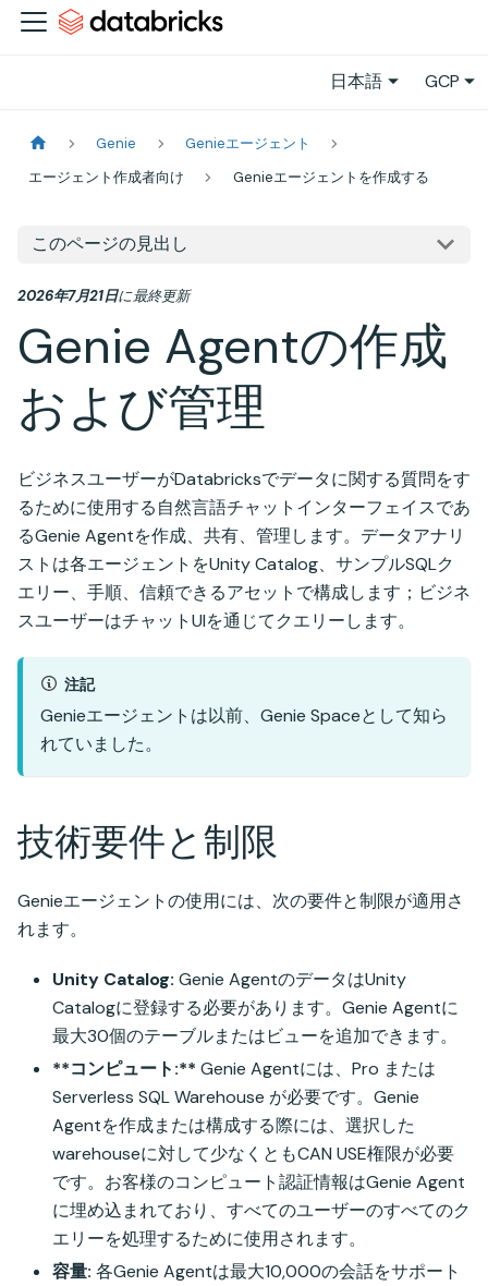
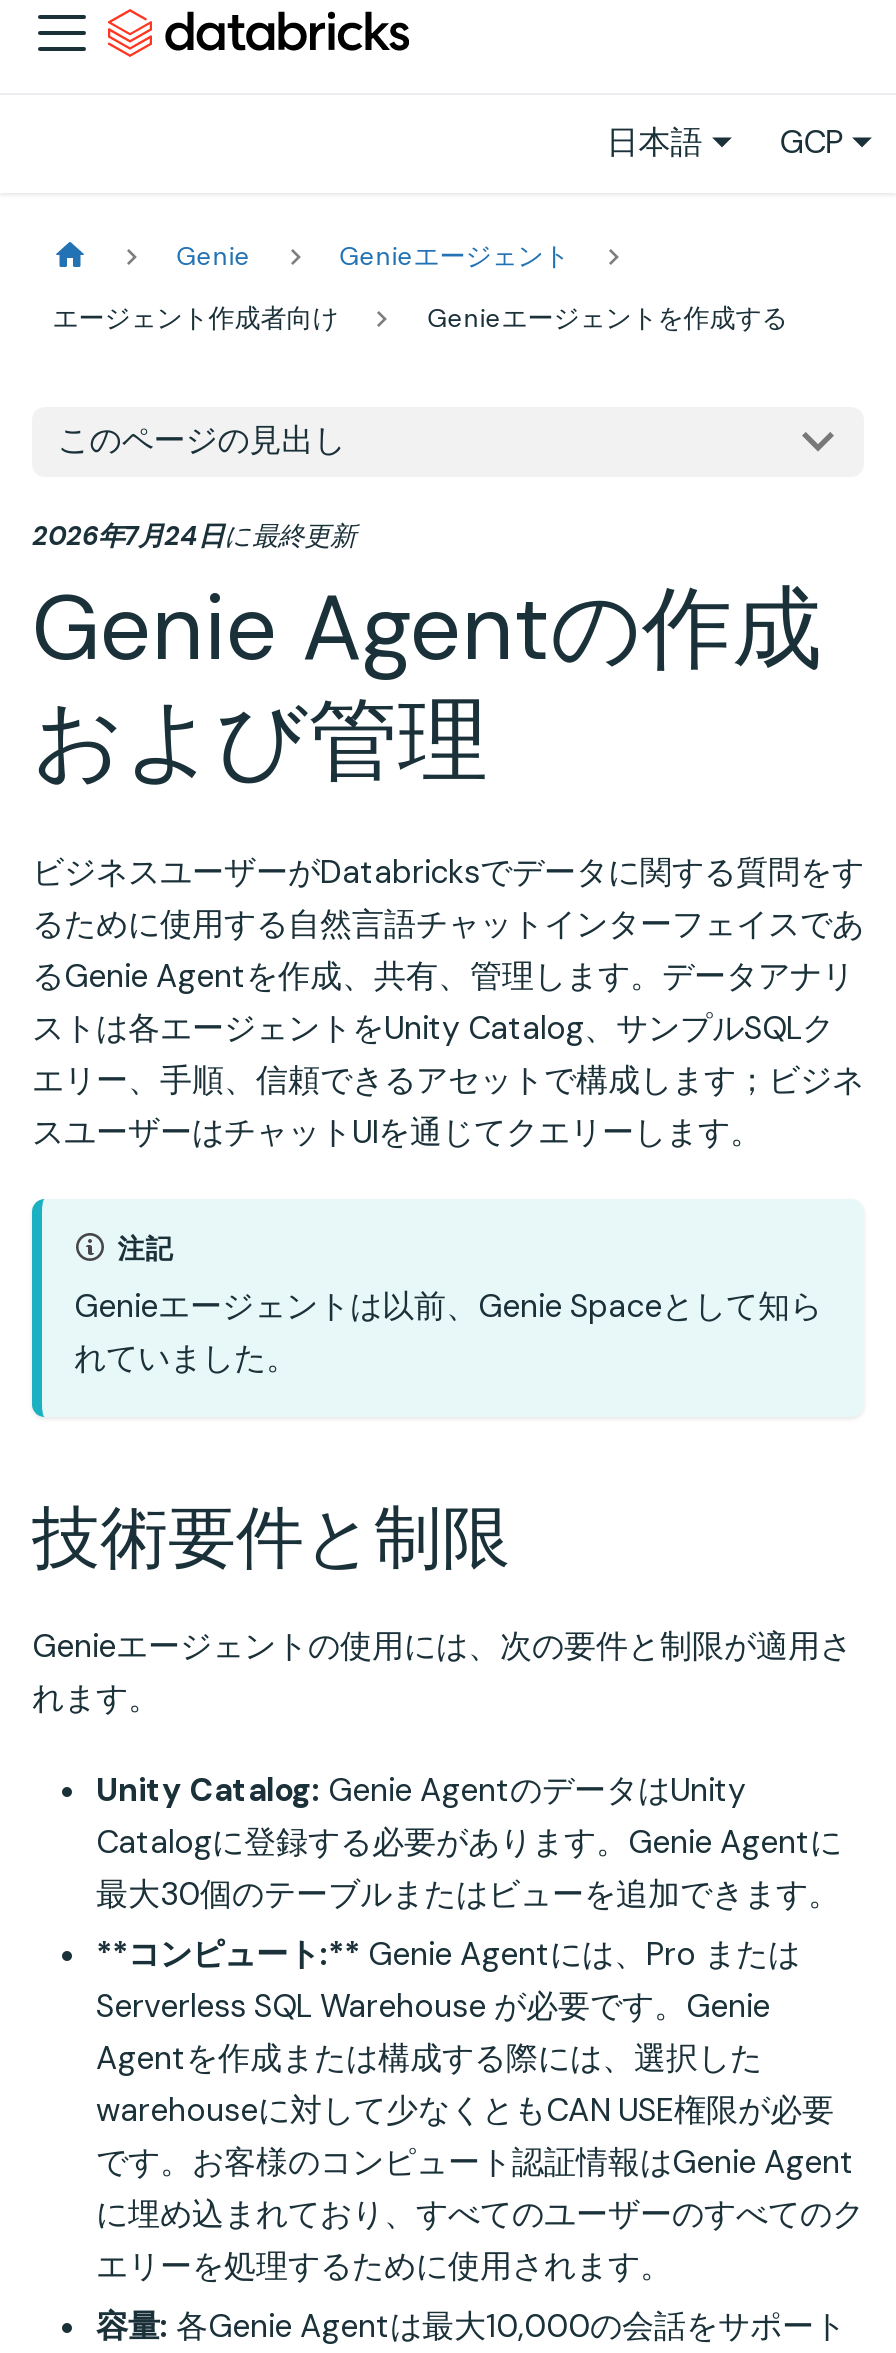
- 2026年7月21日に最終更新
+ 2026年7月24日に最終更新
